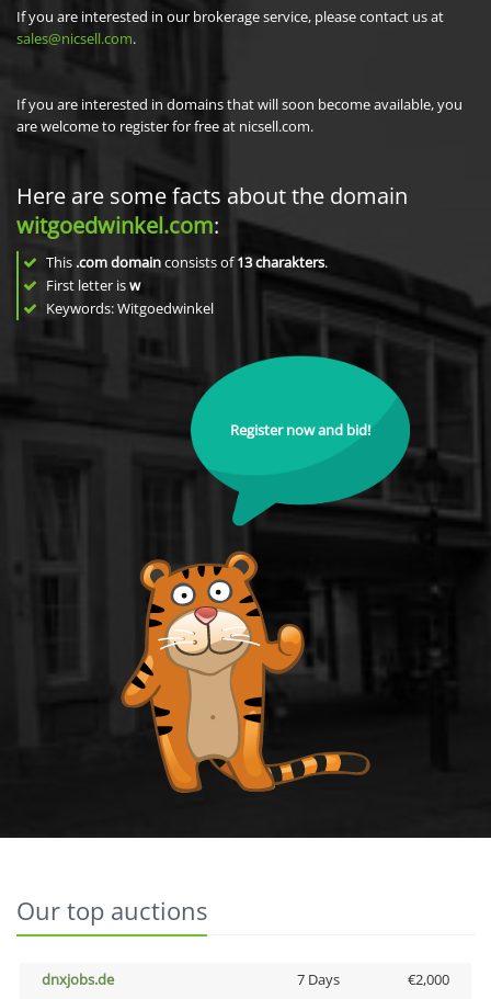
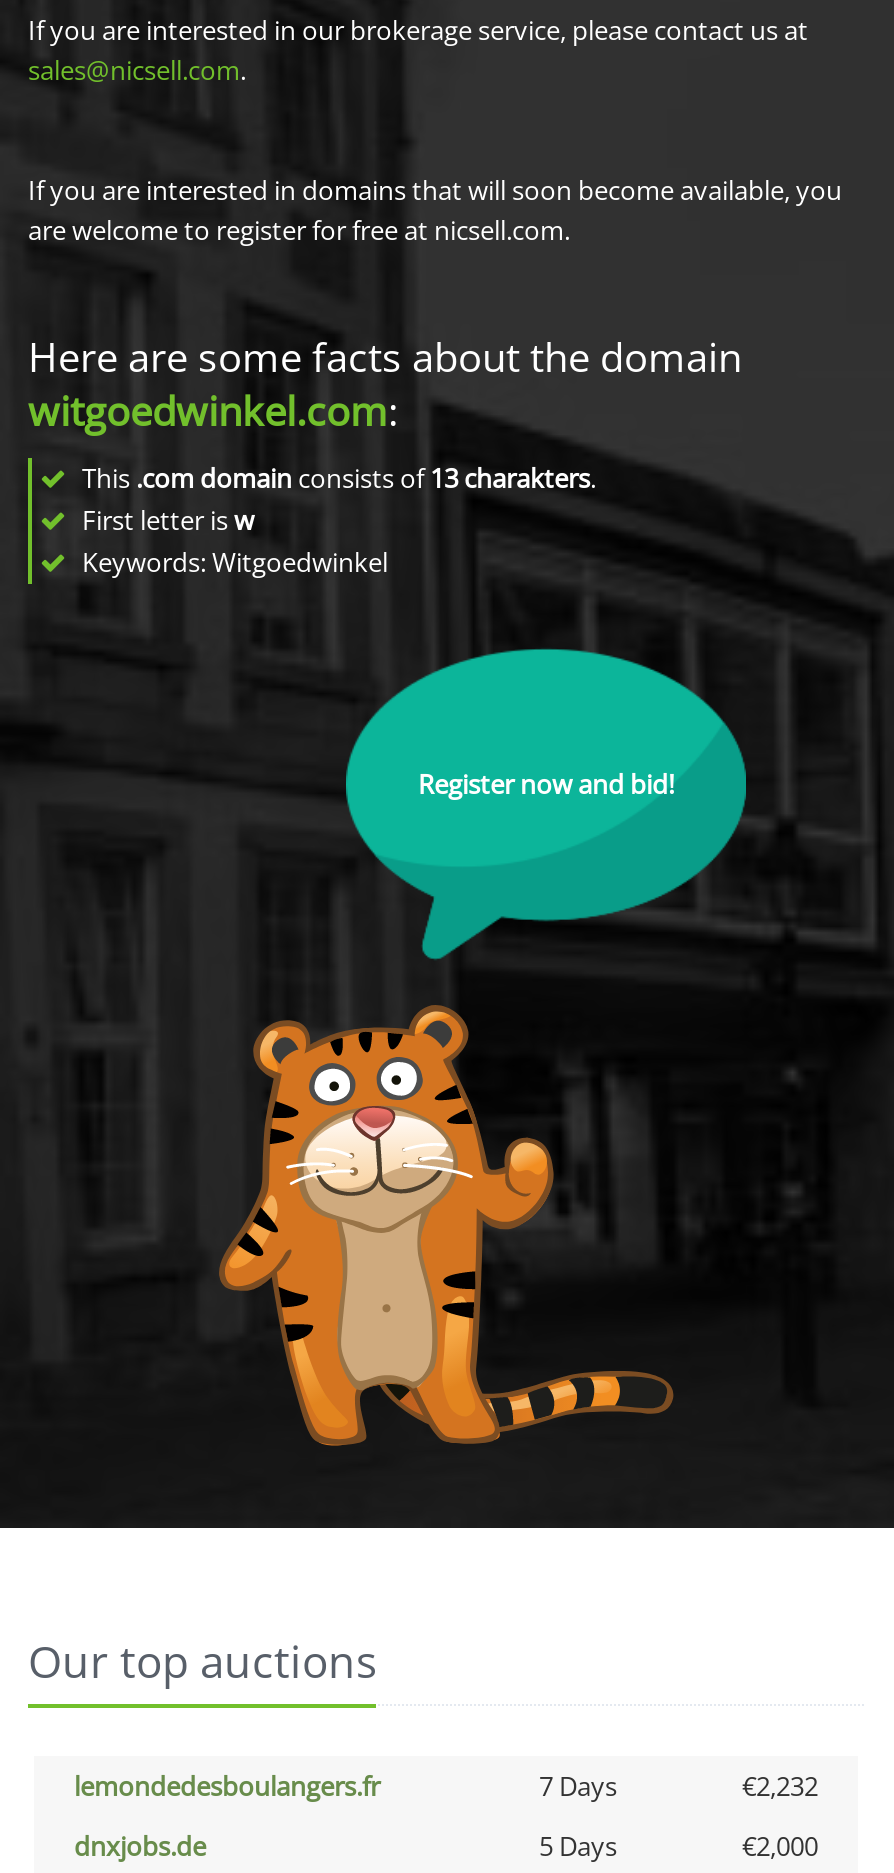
+ lemondedesboulangers.fr
+ 7 Days
+ €2,232

- 7 Days
+ 5 Days
